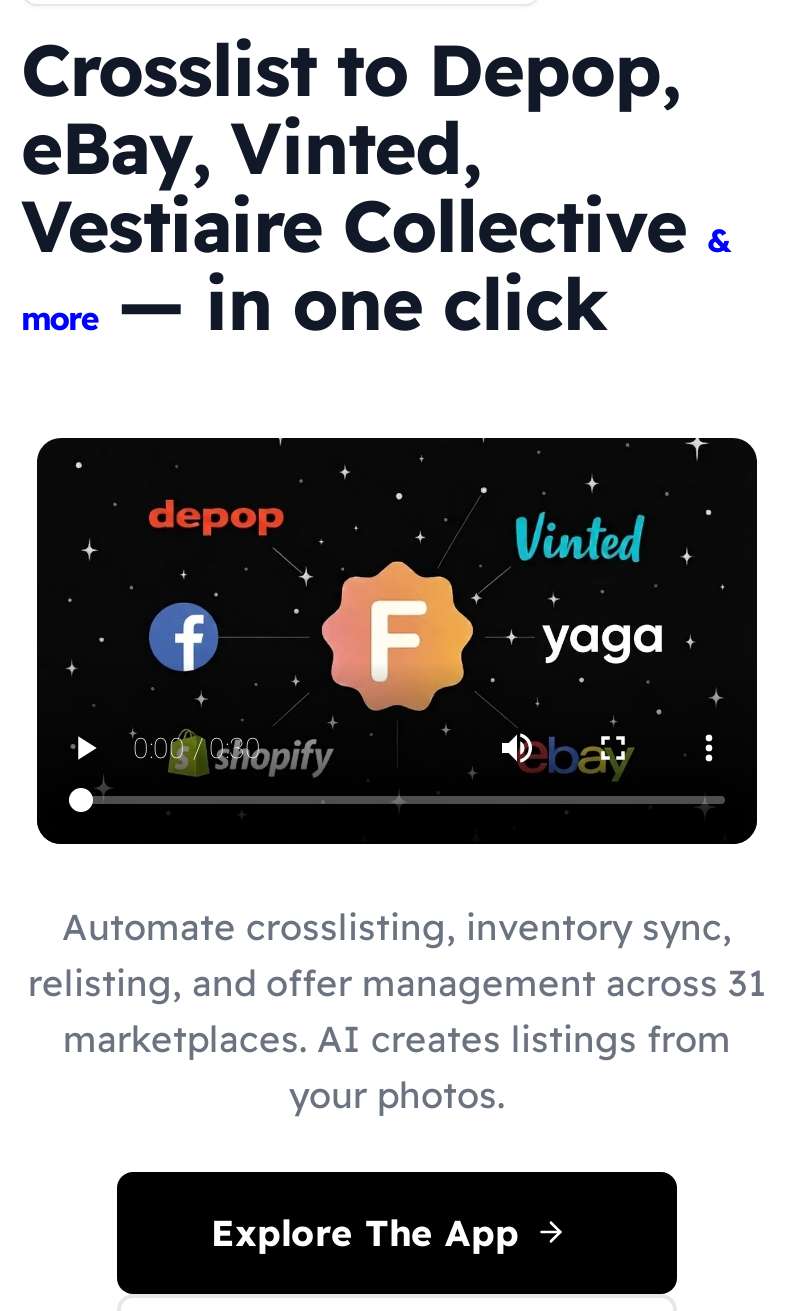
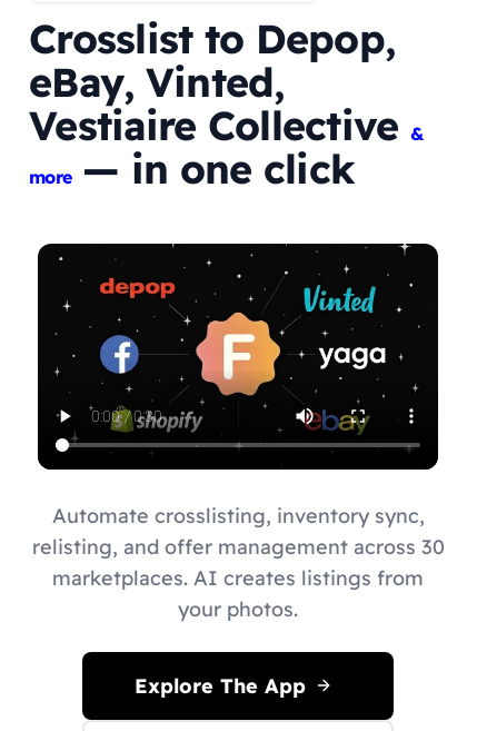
- relisting, and offer management across 31
+ relisting, and offer management across 30
